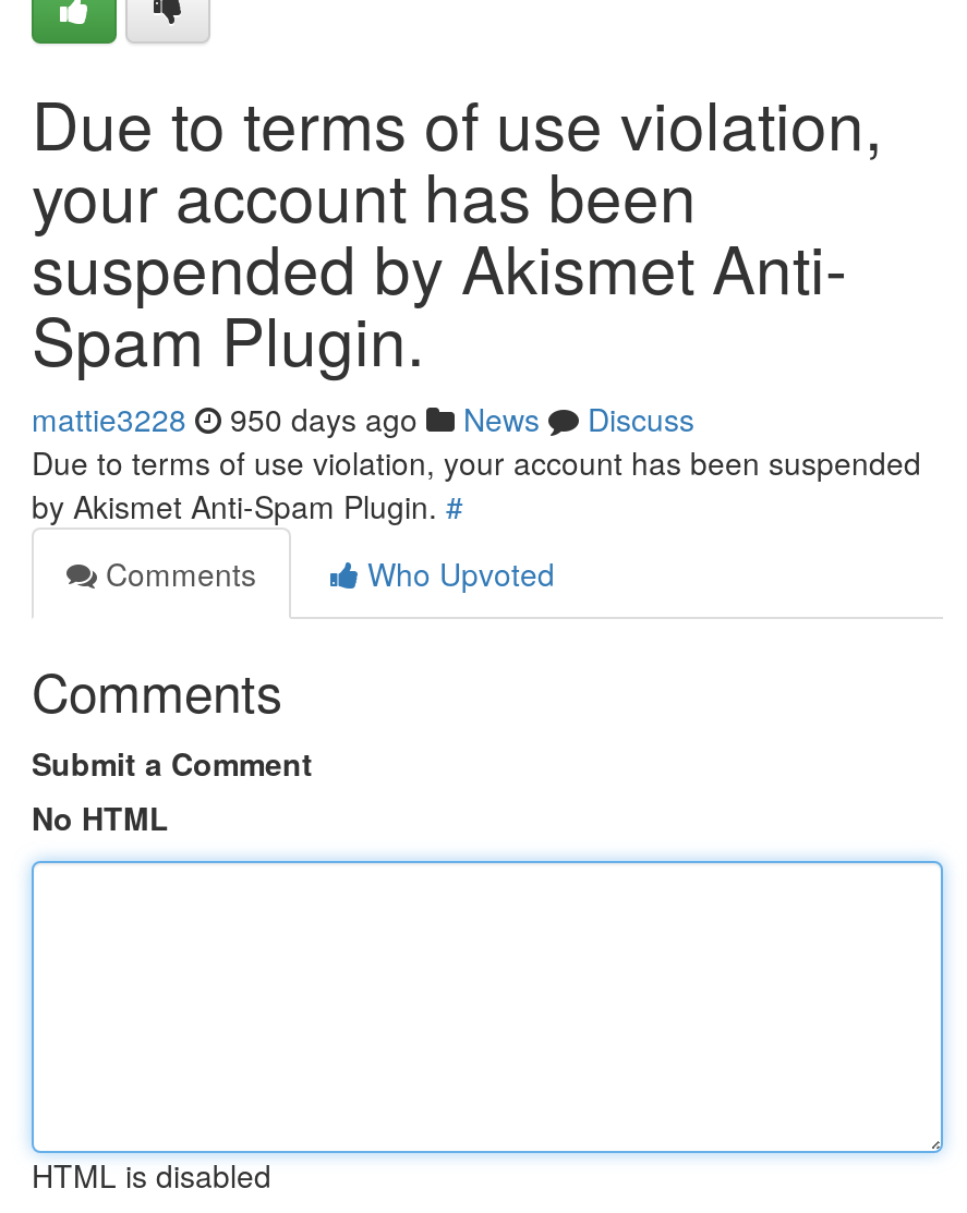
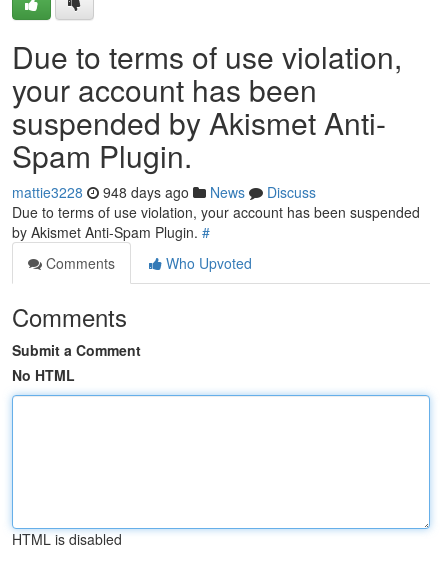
- mattie3228 950 days ago News Discuss
+ mattie3228 948 days ago News Discuss
